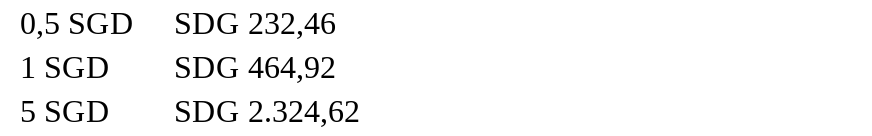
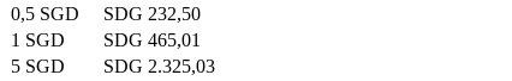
- 0,5 SGD SDG 232,46
+ 0,5 SGD SDG 232,50

- 1 SGD SDG 464,92
+ 1 SGD SDG 465,01

- 5 SGD SDG 2.324,62
+ 5 SGD SDG 2.325,03
